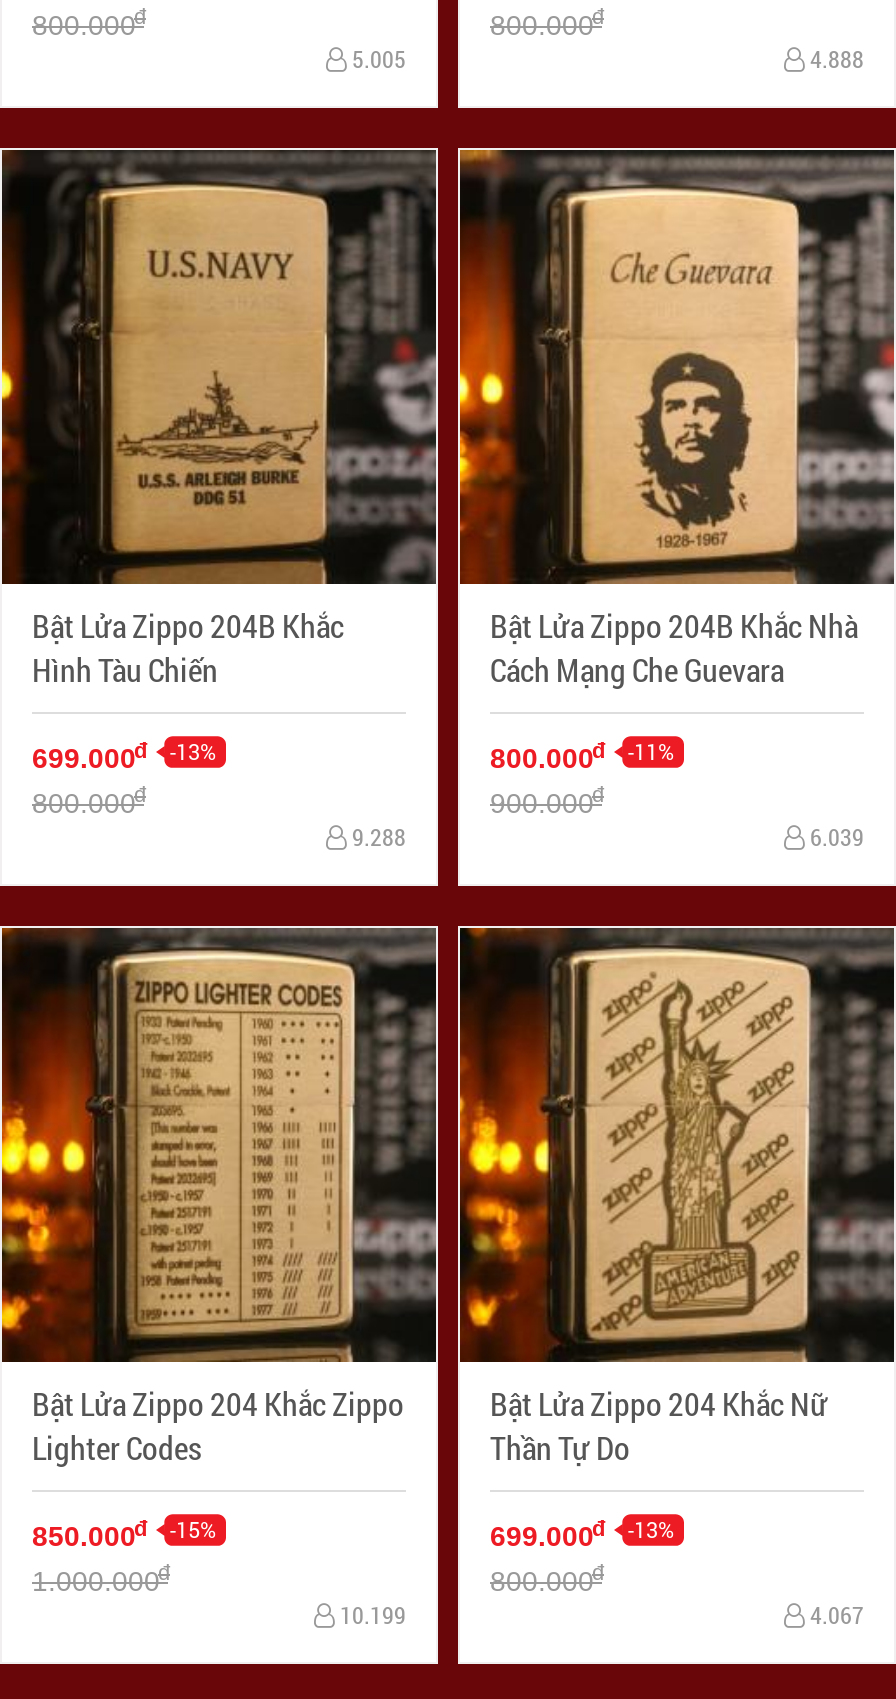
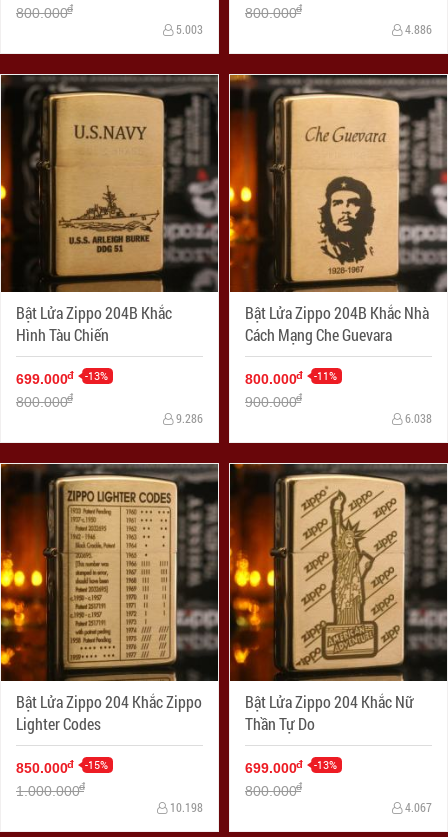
- 5.005
+ 5.003

- 4.888
+ 4.886

- 9.288
+ 9.286

- 6.039
+ 6.038

- 10.199
+ 10.198
